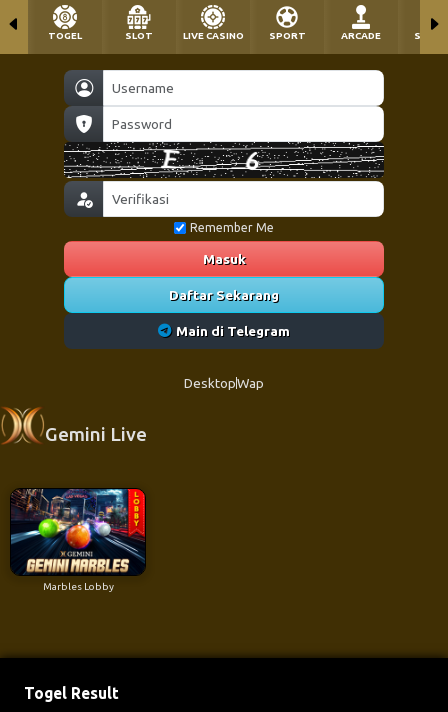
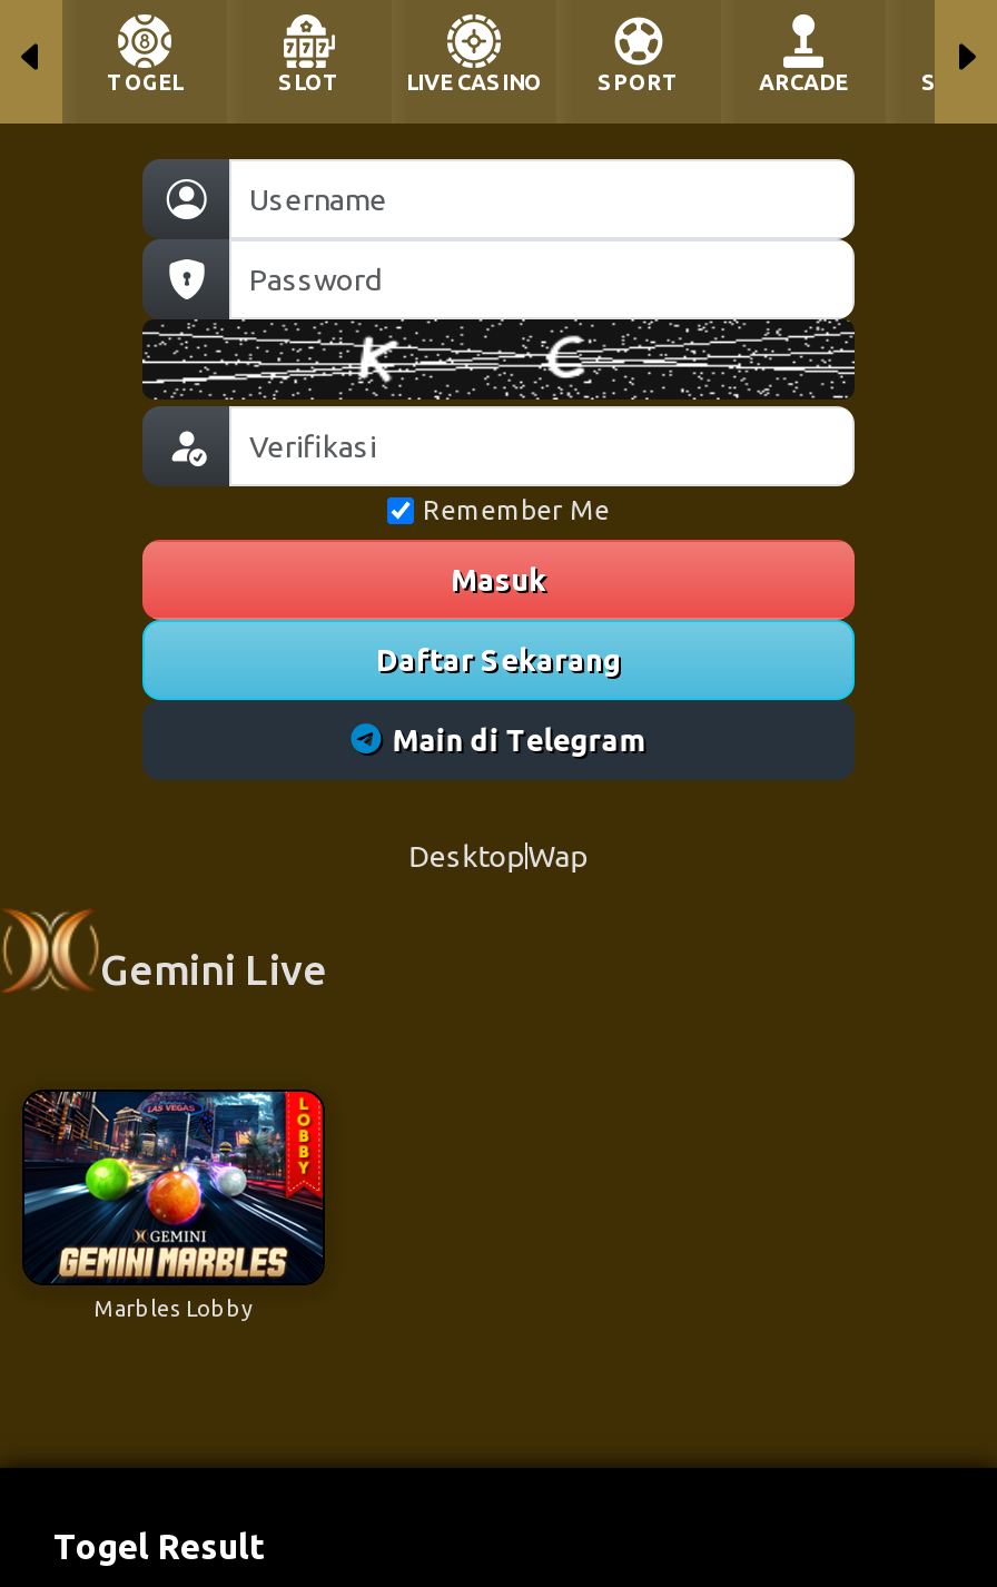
- [image]
+ [image]
